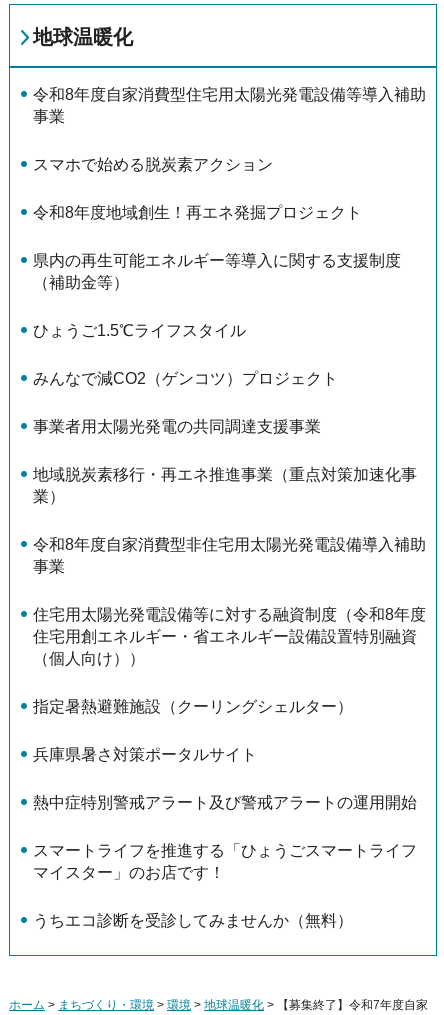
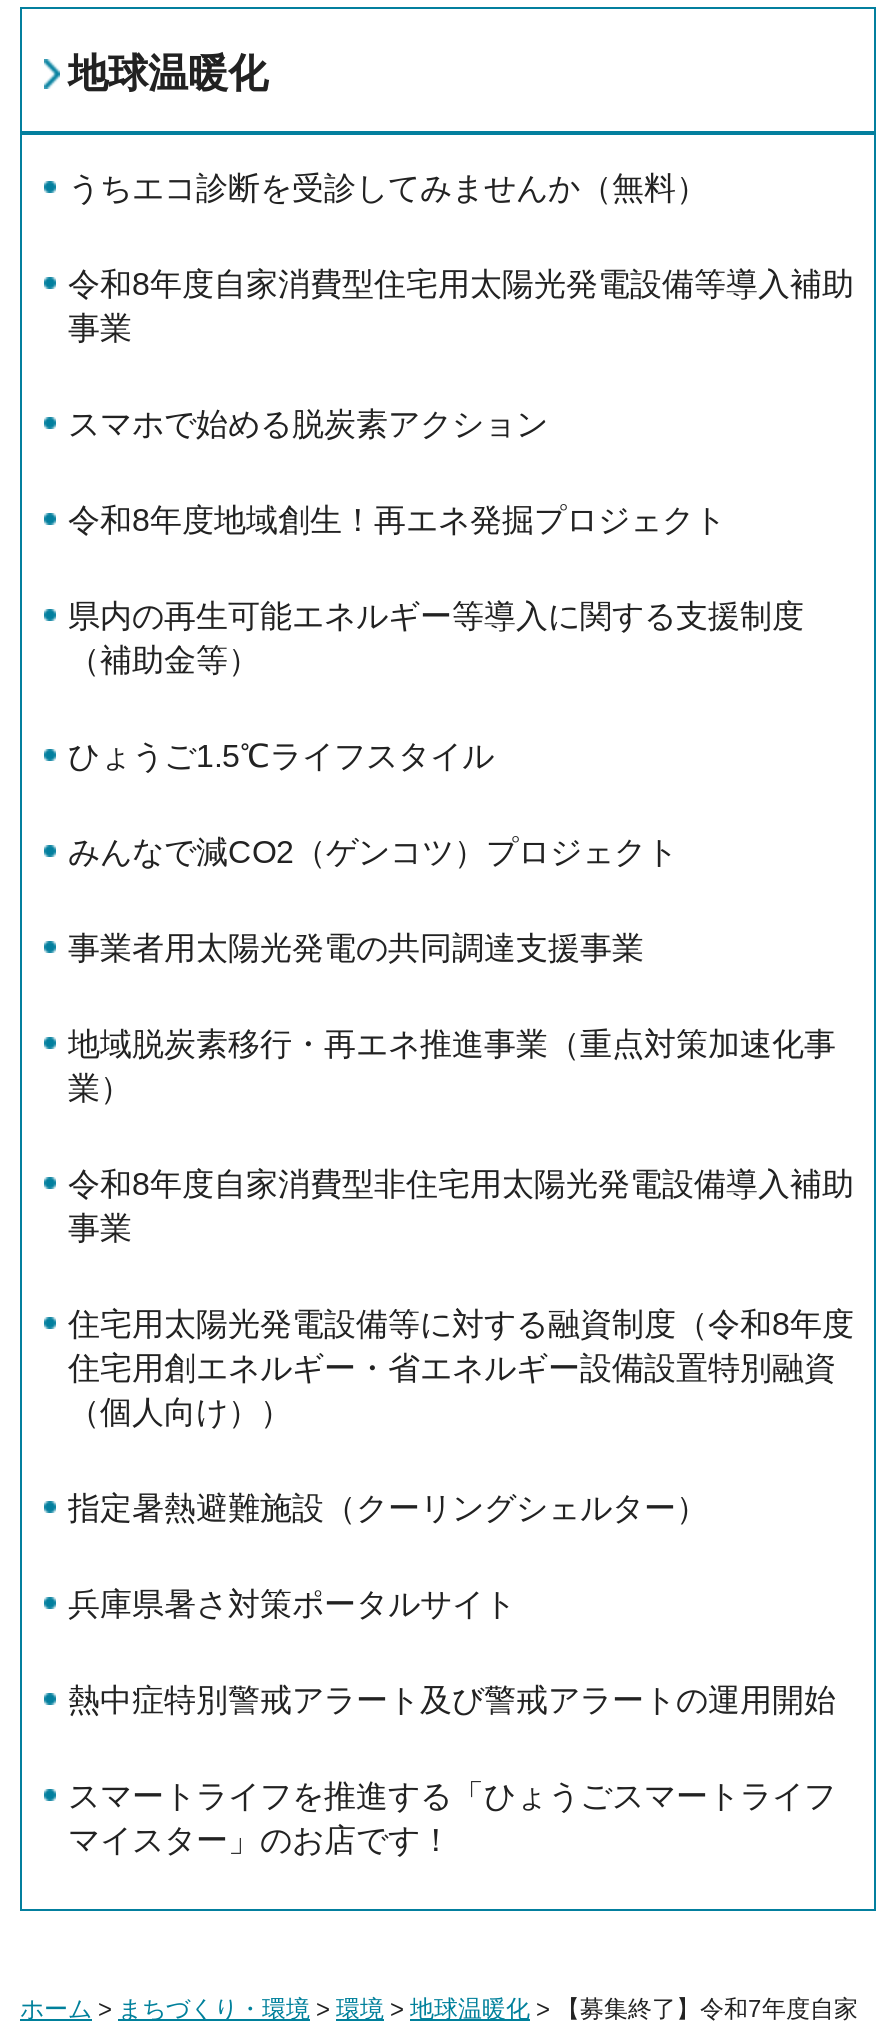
moved down: 令和8年度自家消費型住宅用太陽光発電設備等導入補助 | 事業 | スマホで始める脱炭素アクション | ... | スマートライフを推進する「ひょうごスマートライフ | マイスター」のお店です！

moved up: うちエコ診断を受診してみませんか（無料）
